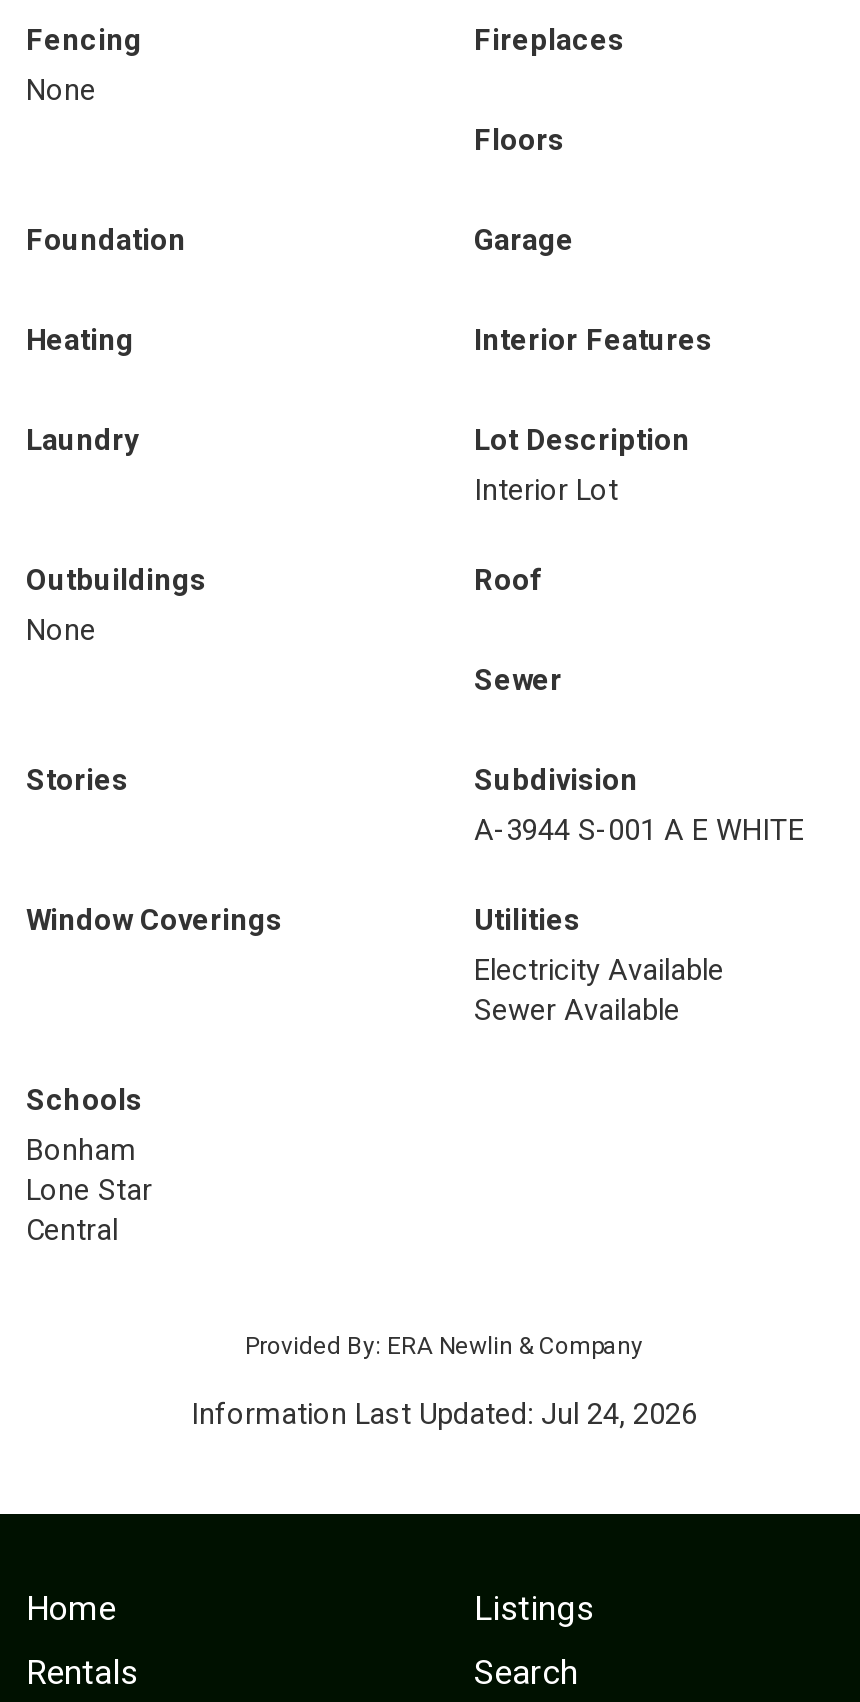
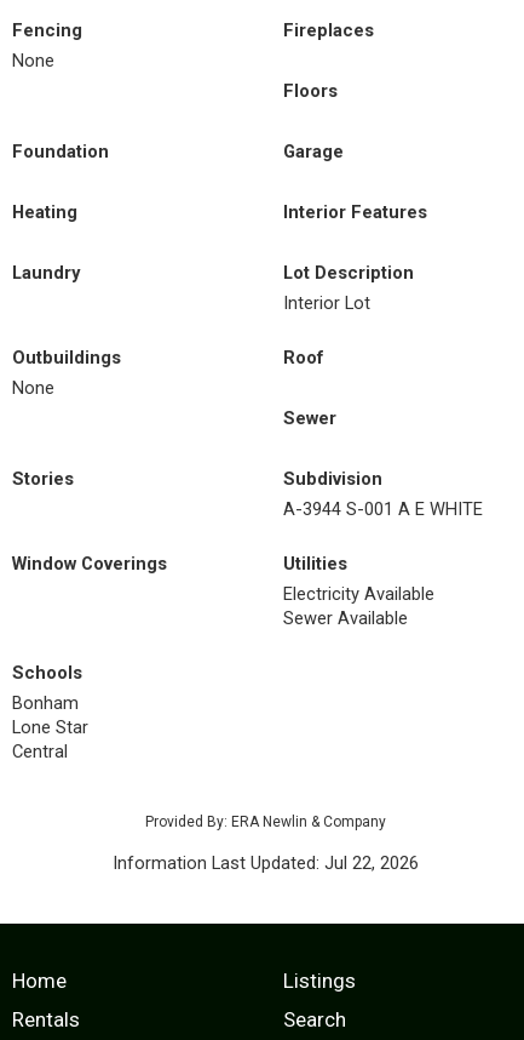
- Information Last Updated: Jul 24, 2026
+ Information Last Updated: Jul 22, 2026
